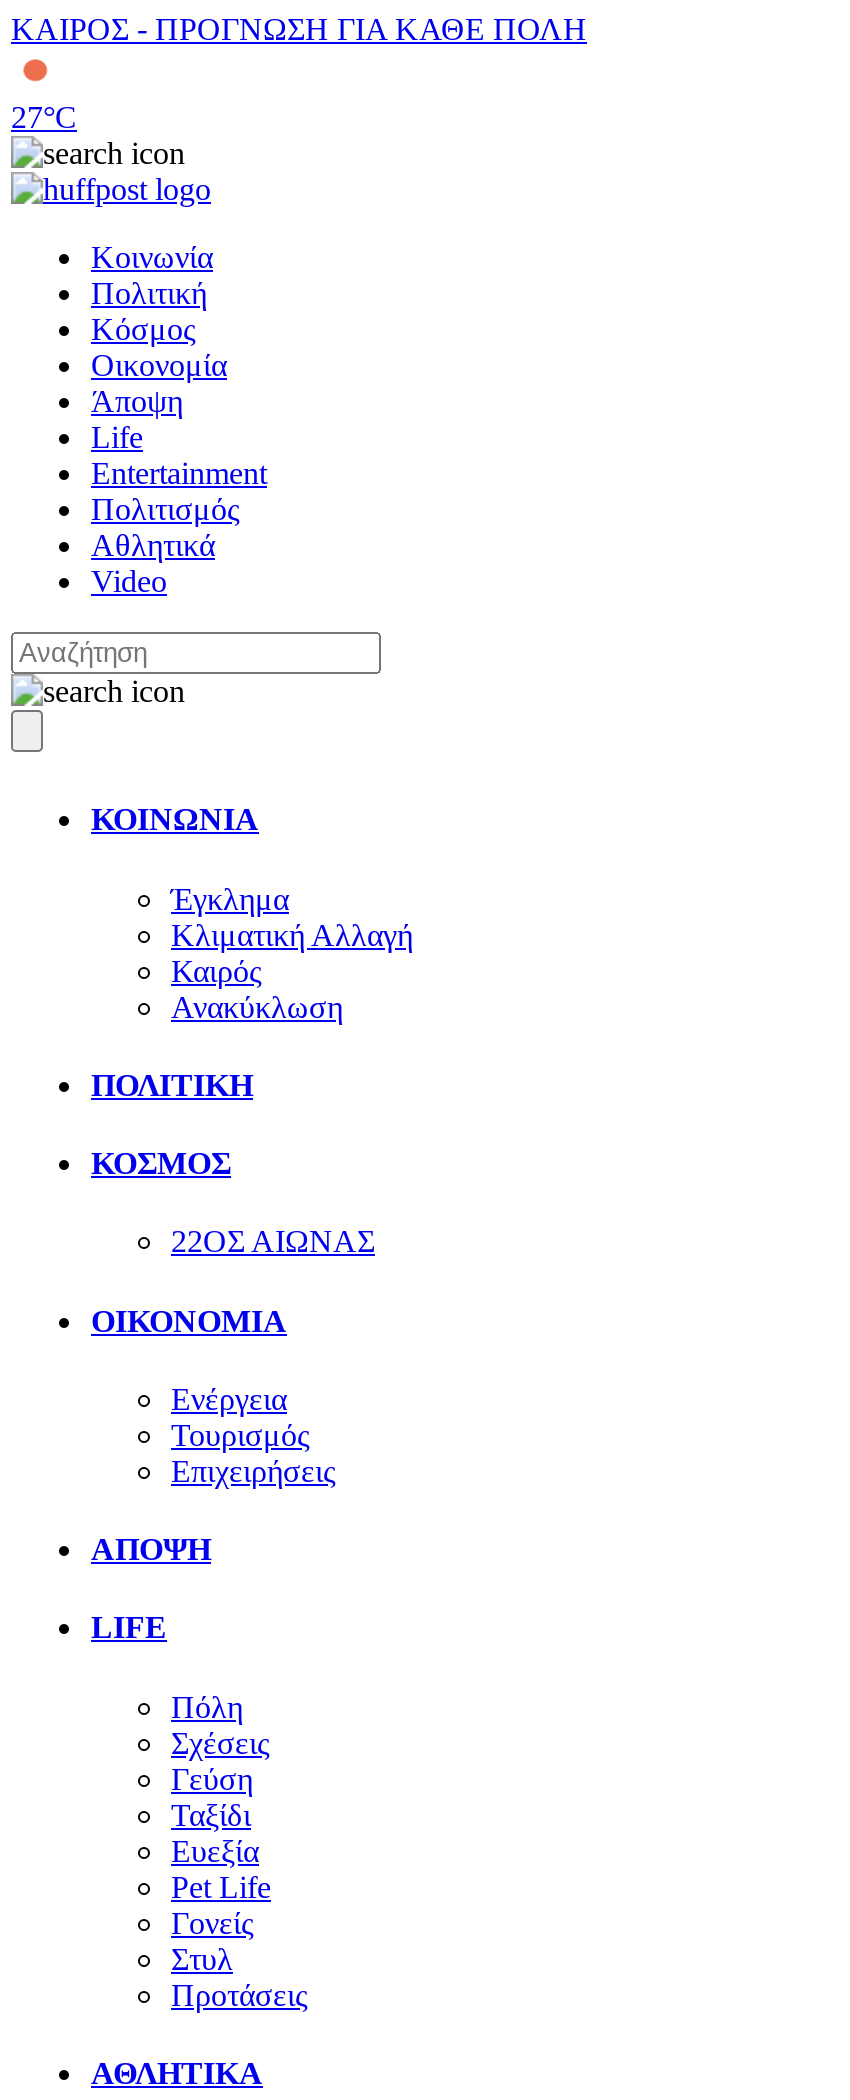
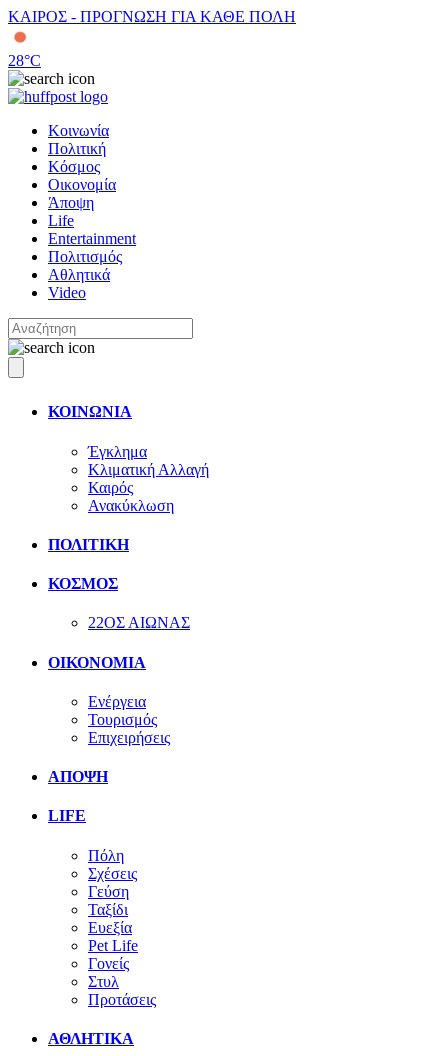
- 27°C
+ 28°C
